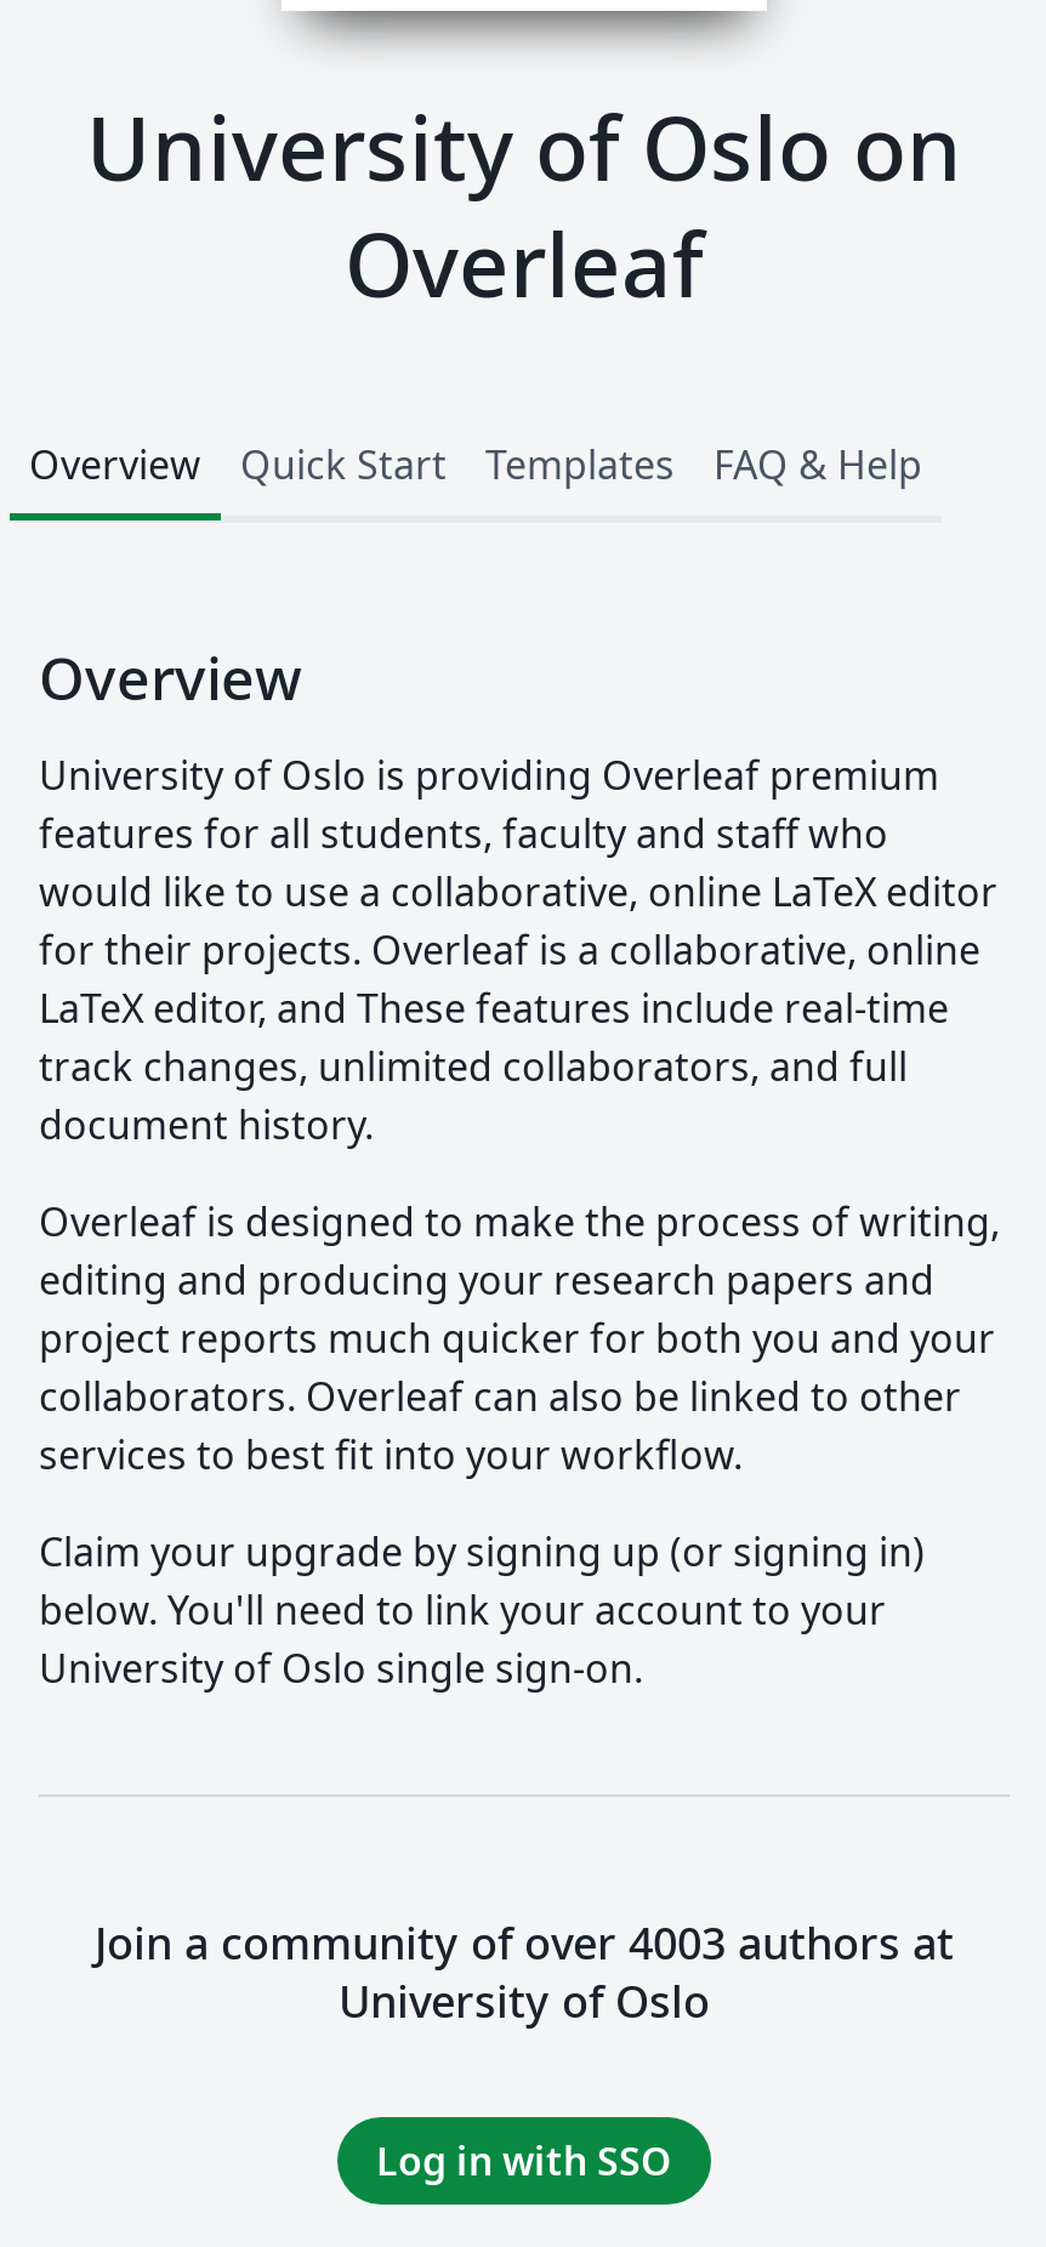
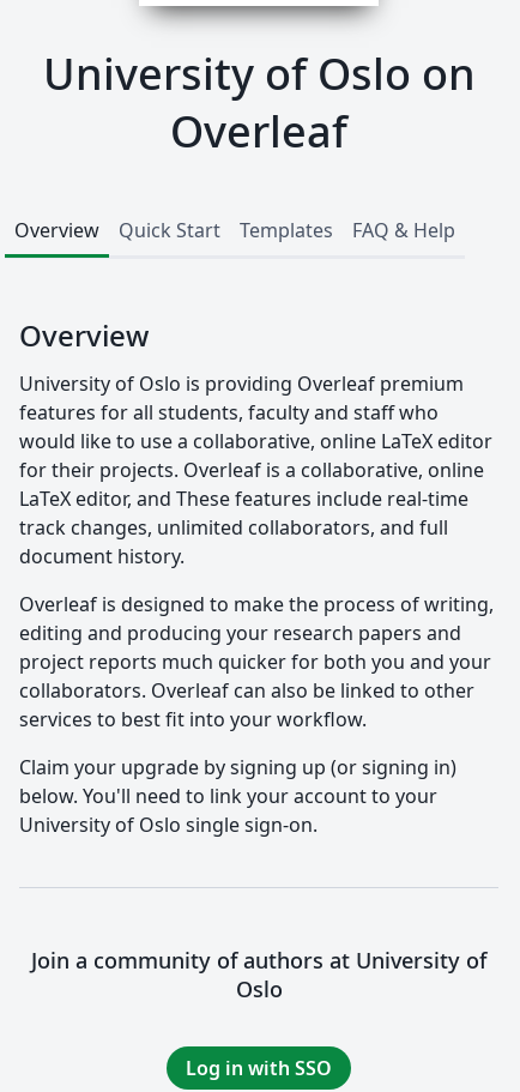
- Join a community of over 4003 authors at
- University of Oslo
+ Join a community of authors at University of
+ Oslo
